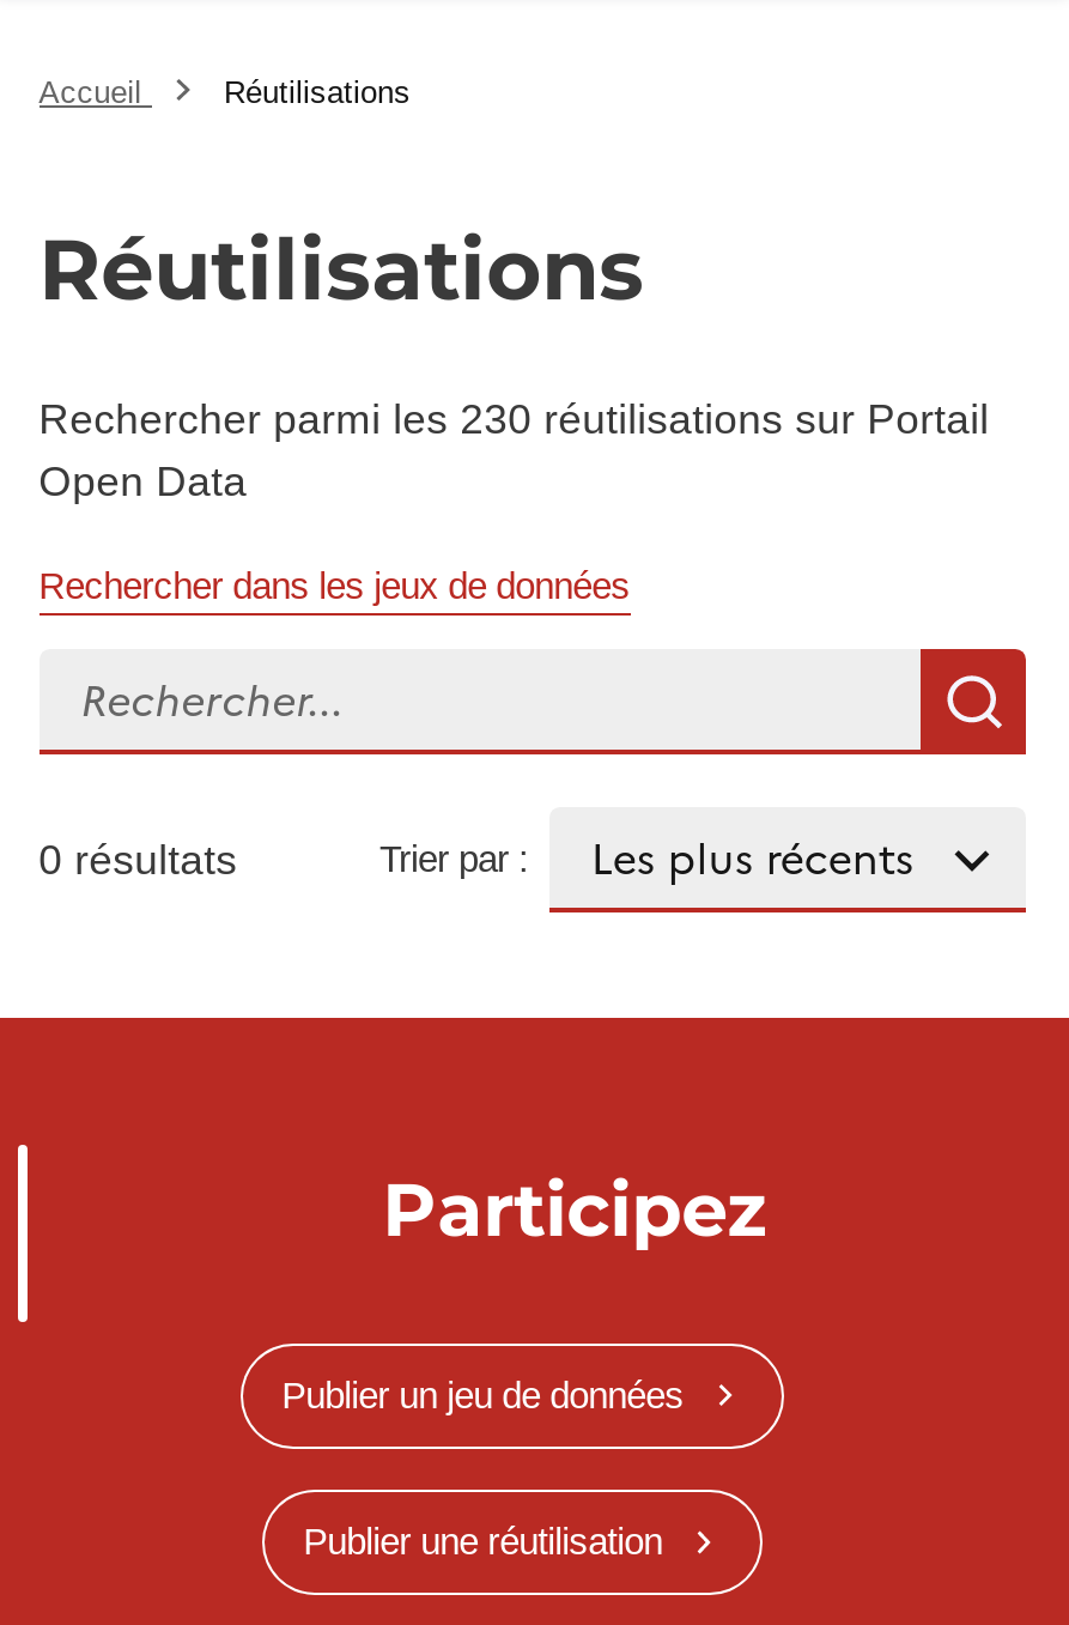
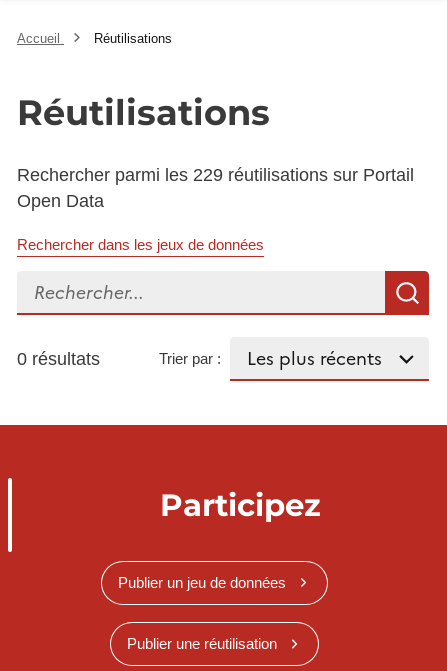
- Rechercher parmi les 230 réutilisations sur Portail
+ Rechercher parmi les 229 réutilisations sur Portail
